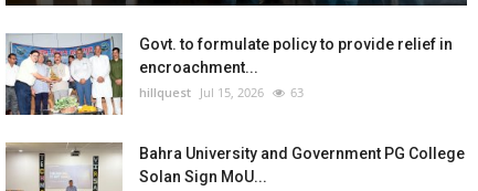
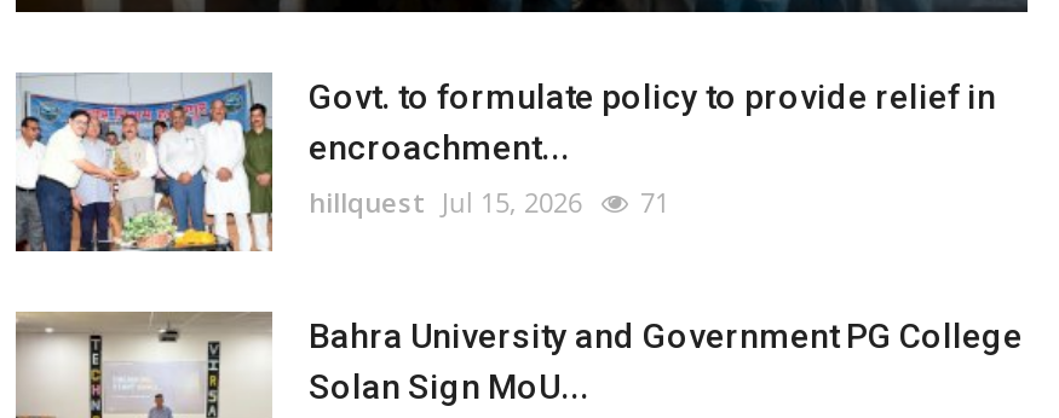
- hillquest Jul 15, 2026 63
+ hillquest Jul 15, 2026 71
